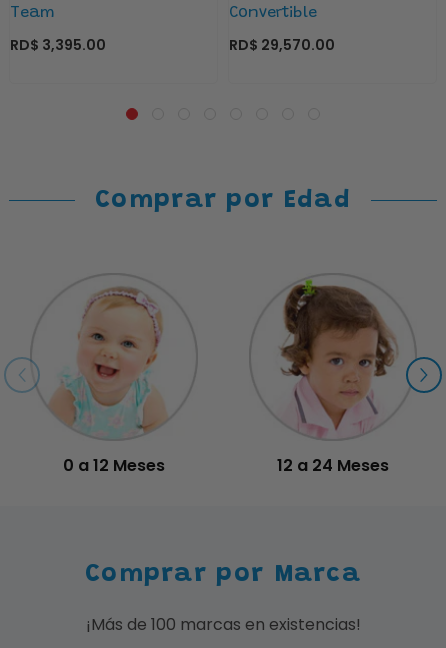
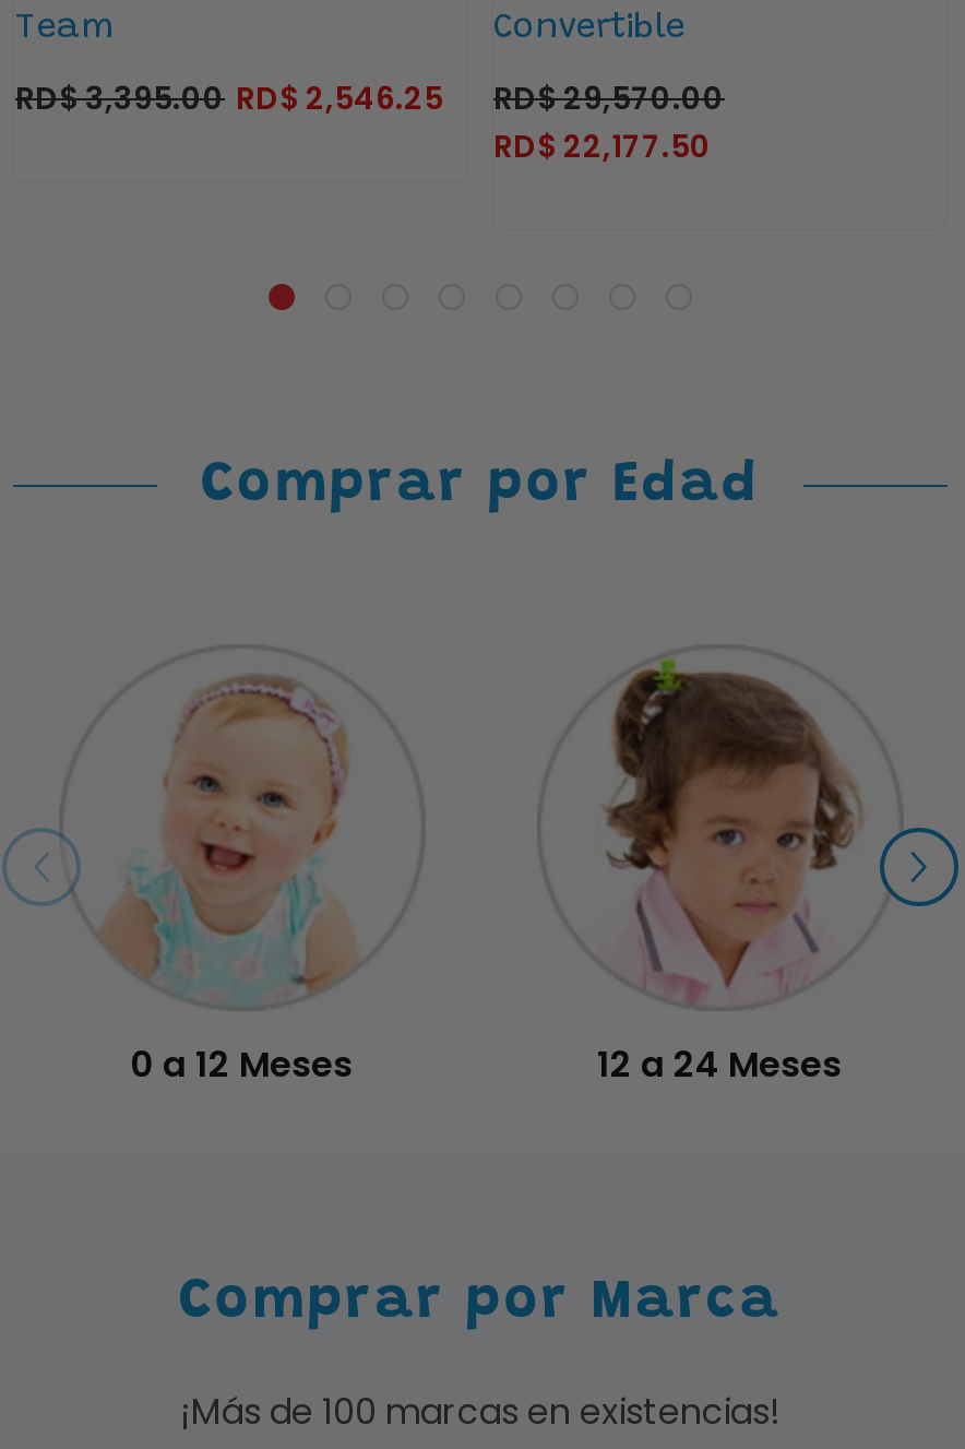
- RD$ 3,395.00
+ RD$ 3,395.00 RD$ 2,546.25

+ RD$ 22,177.50
